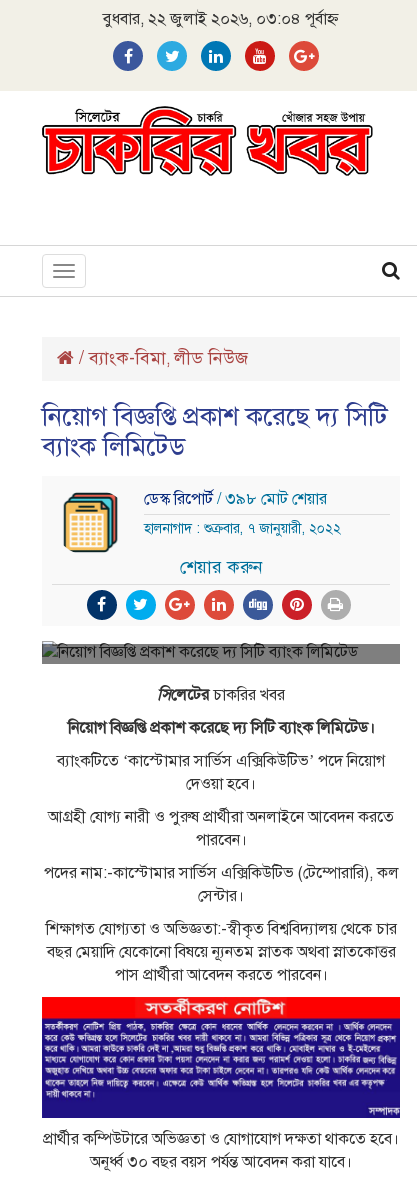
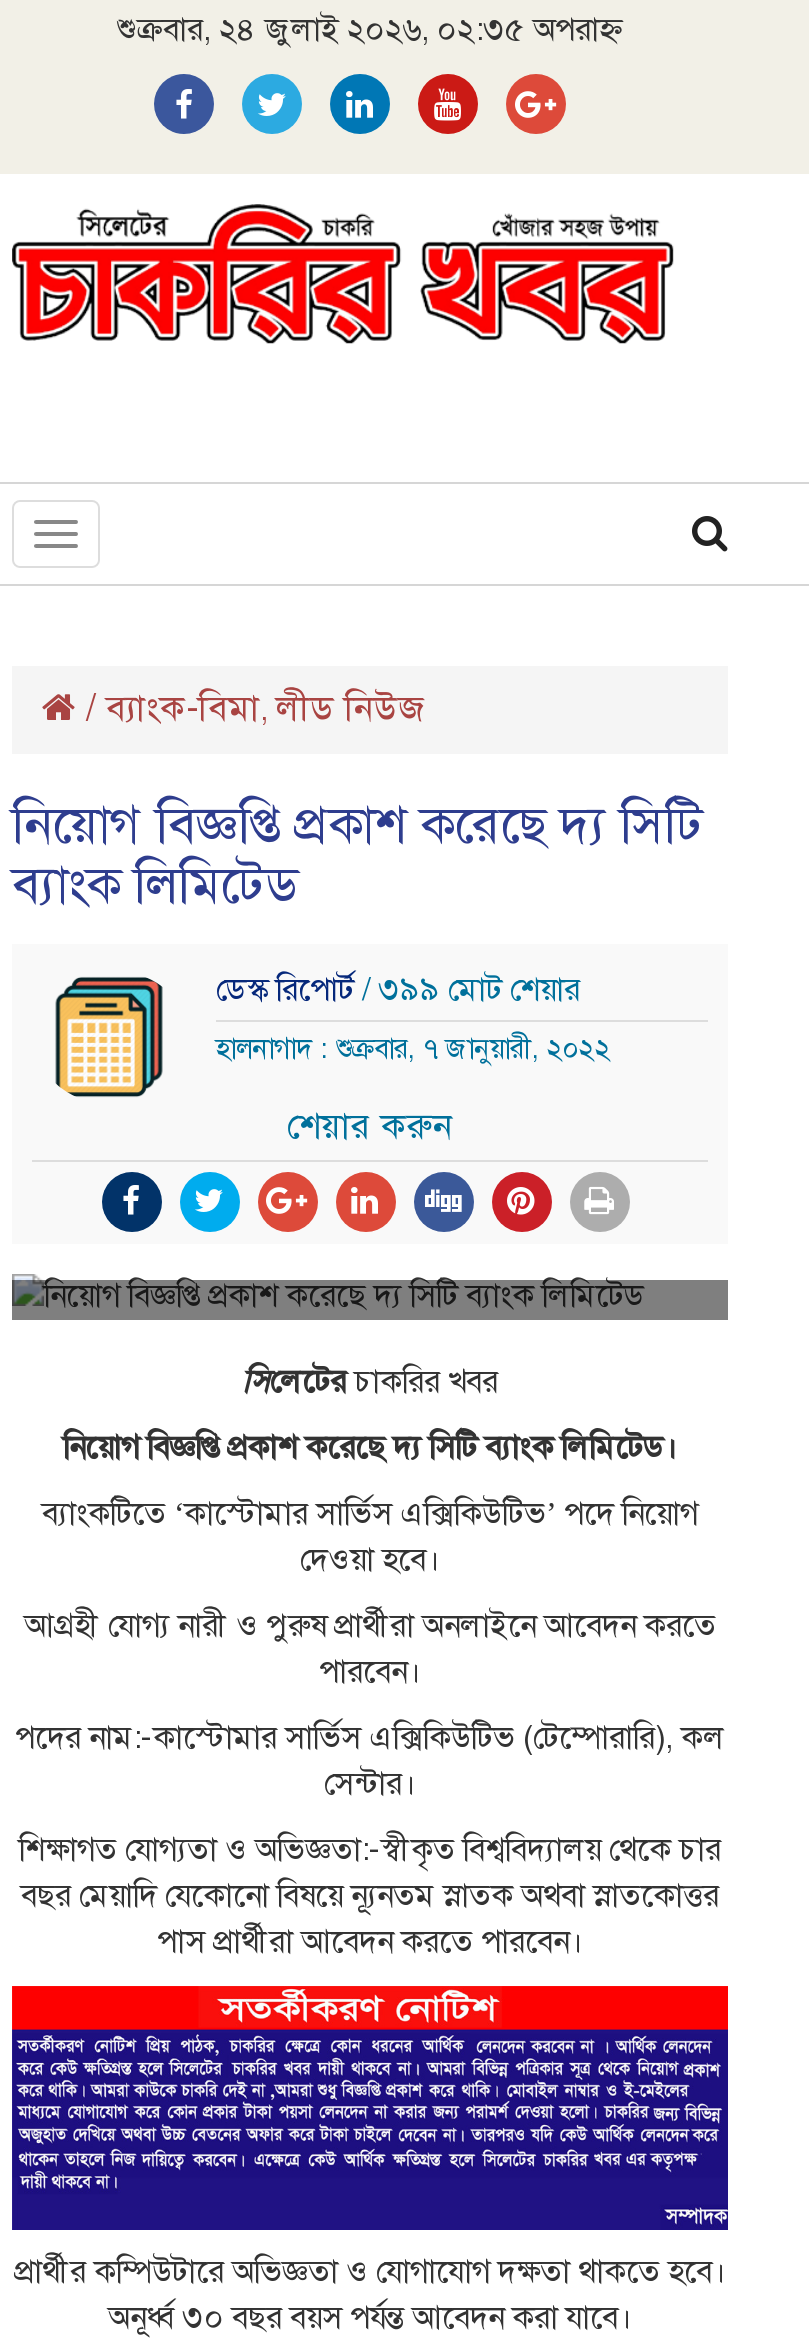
- বুধবার, ২২ জুলাই ২০২৬, ০৩:০৪ পূর্বাহ্ন
+ শুক্রবার, ২৪ জুলাই ২০২৬, ০২:৩৫ অপরাহ্ন

- ডেস্ক রিপোর্ট / ৩৯৮ মোট শেয়ার
+ ডেস্ক রিপোর্ট / ৩৯৯ মোট শেয়ার
